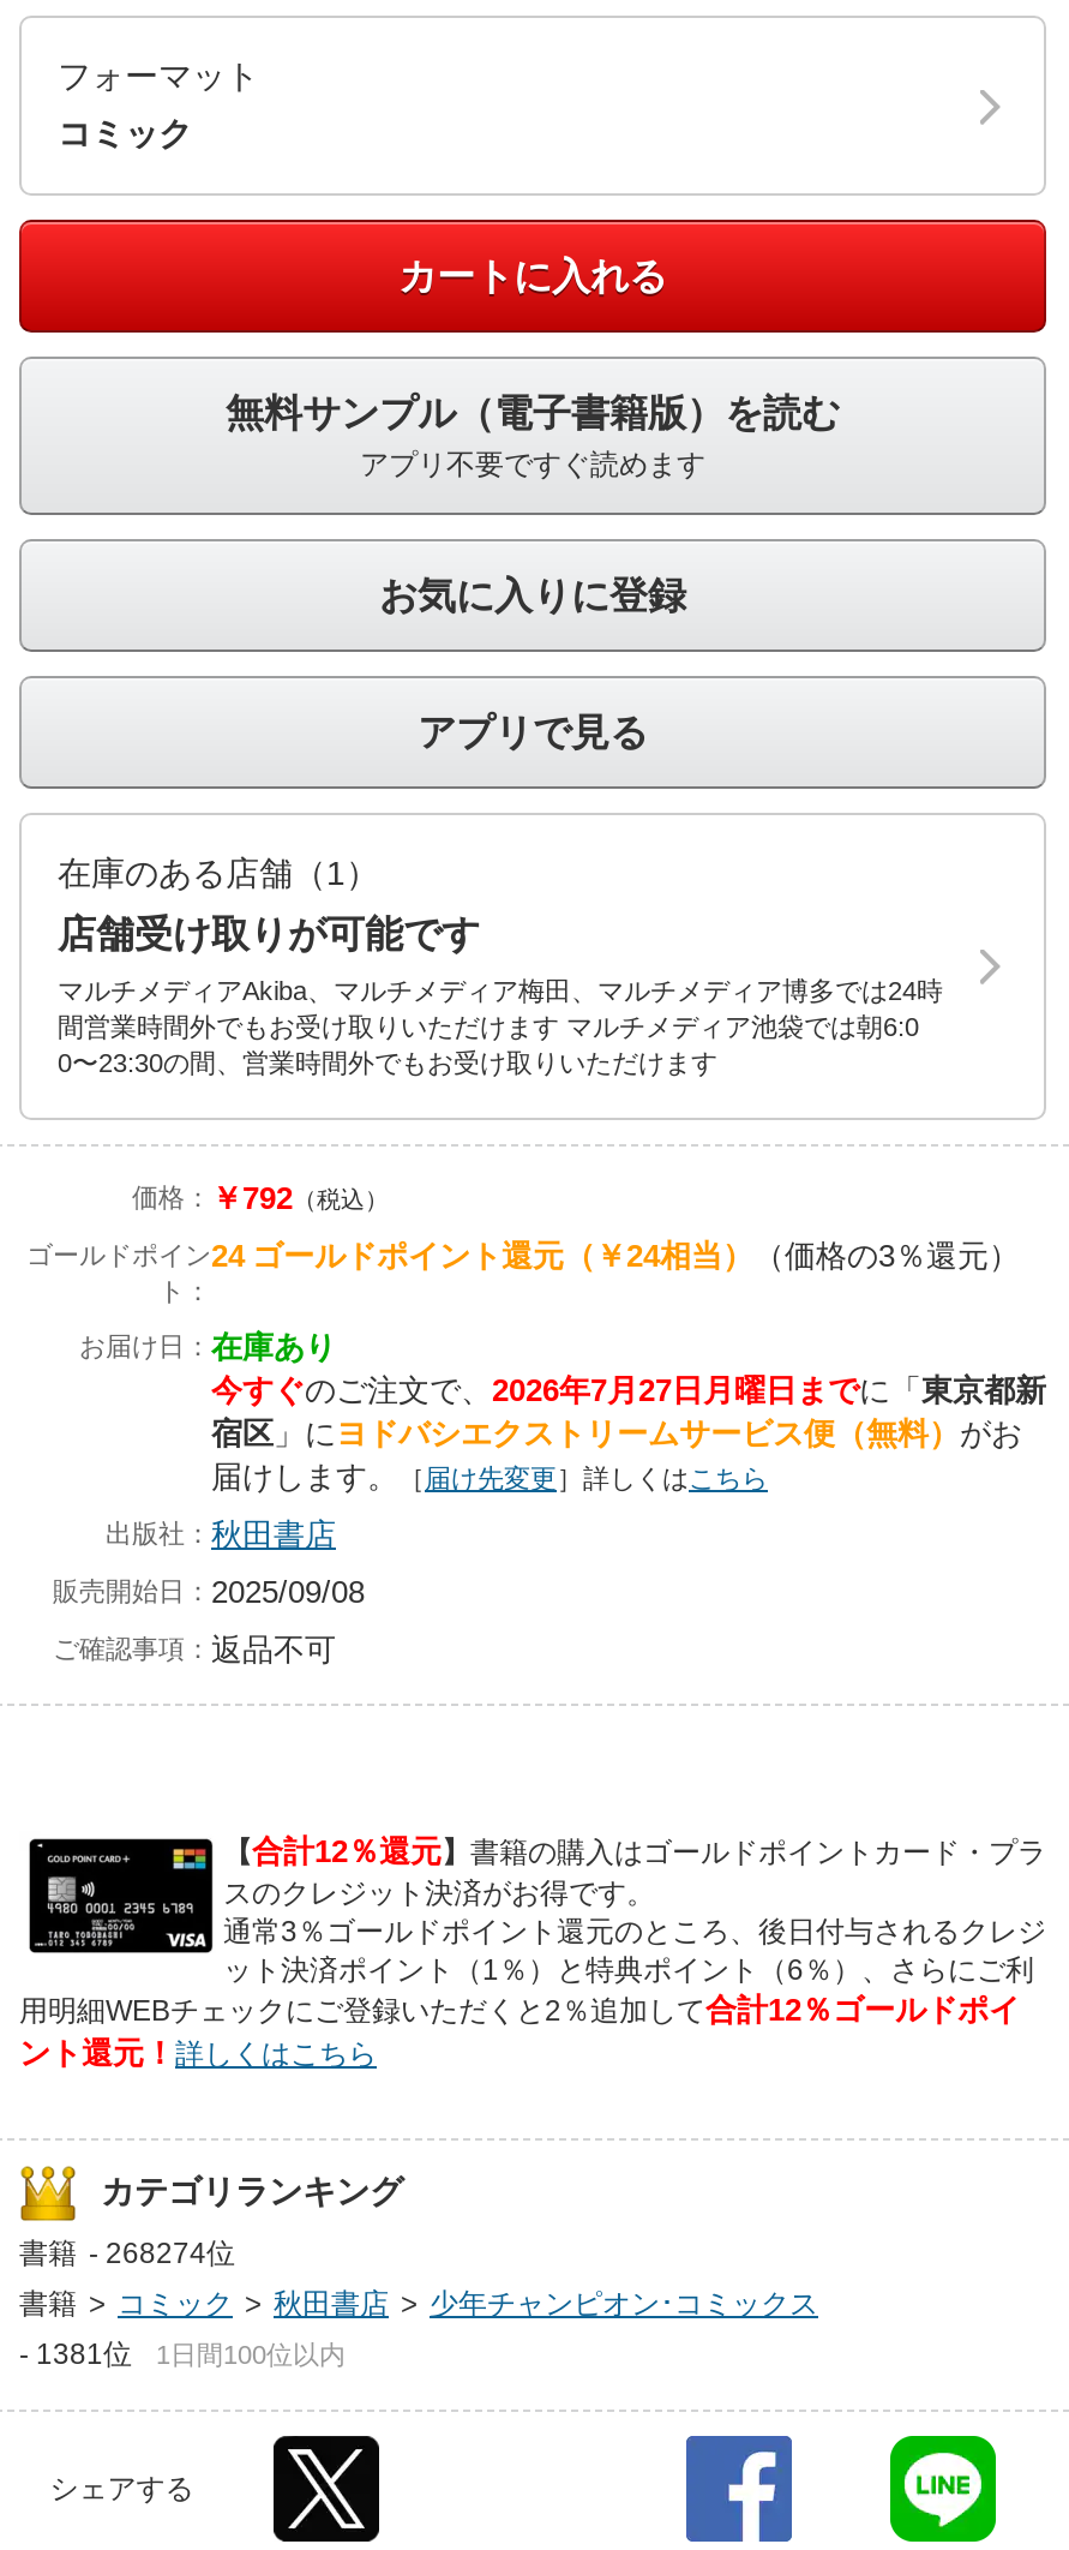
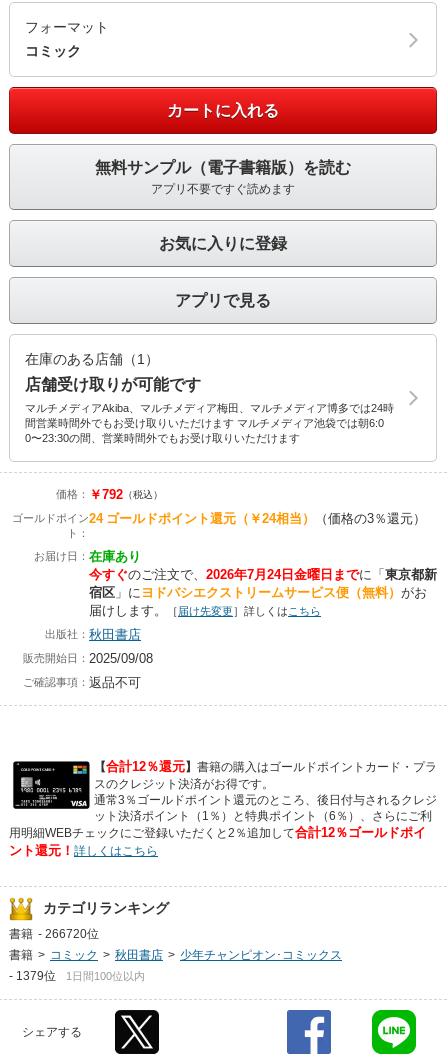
- 今すぐのご注文で、2026年7月27日月曜日までに「東京都新
+ 今すぐのご注文で、2026年7月24日金曜日までに「東京都新

- 書籍 - 268274位
+ 書籍 - 266720位

- - 1381位 1日間100位以内
+ - 1379位 1日間100位以内
